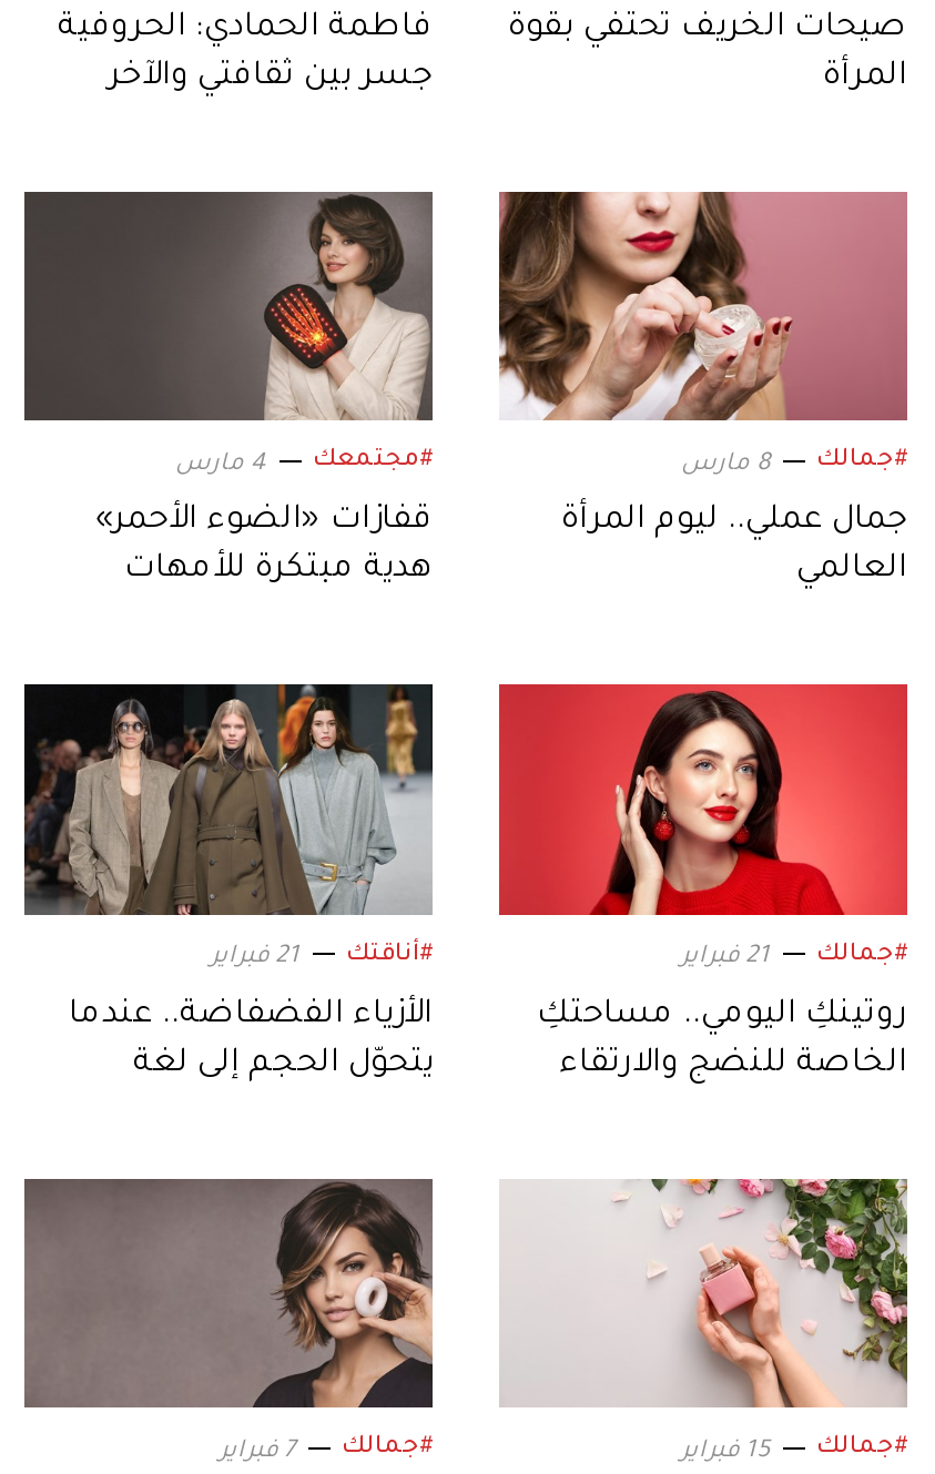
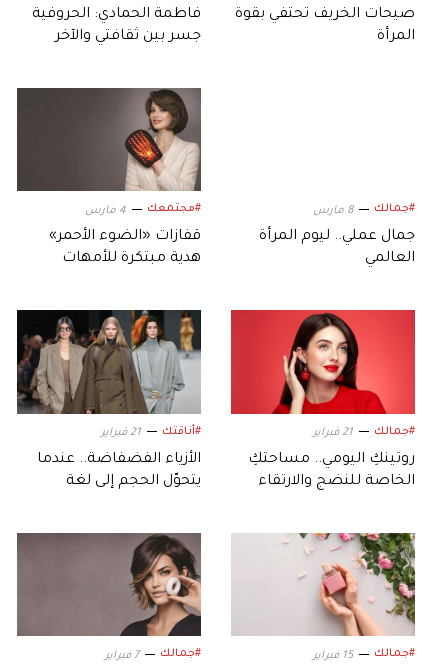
- [image]
